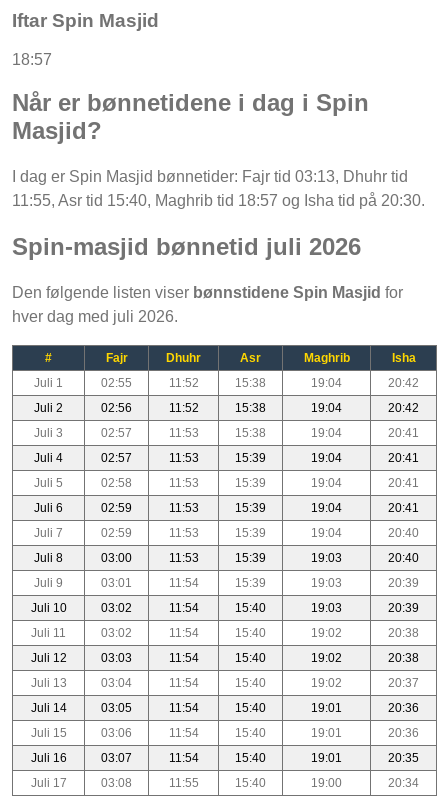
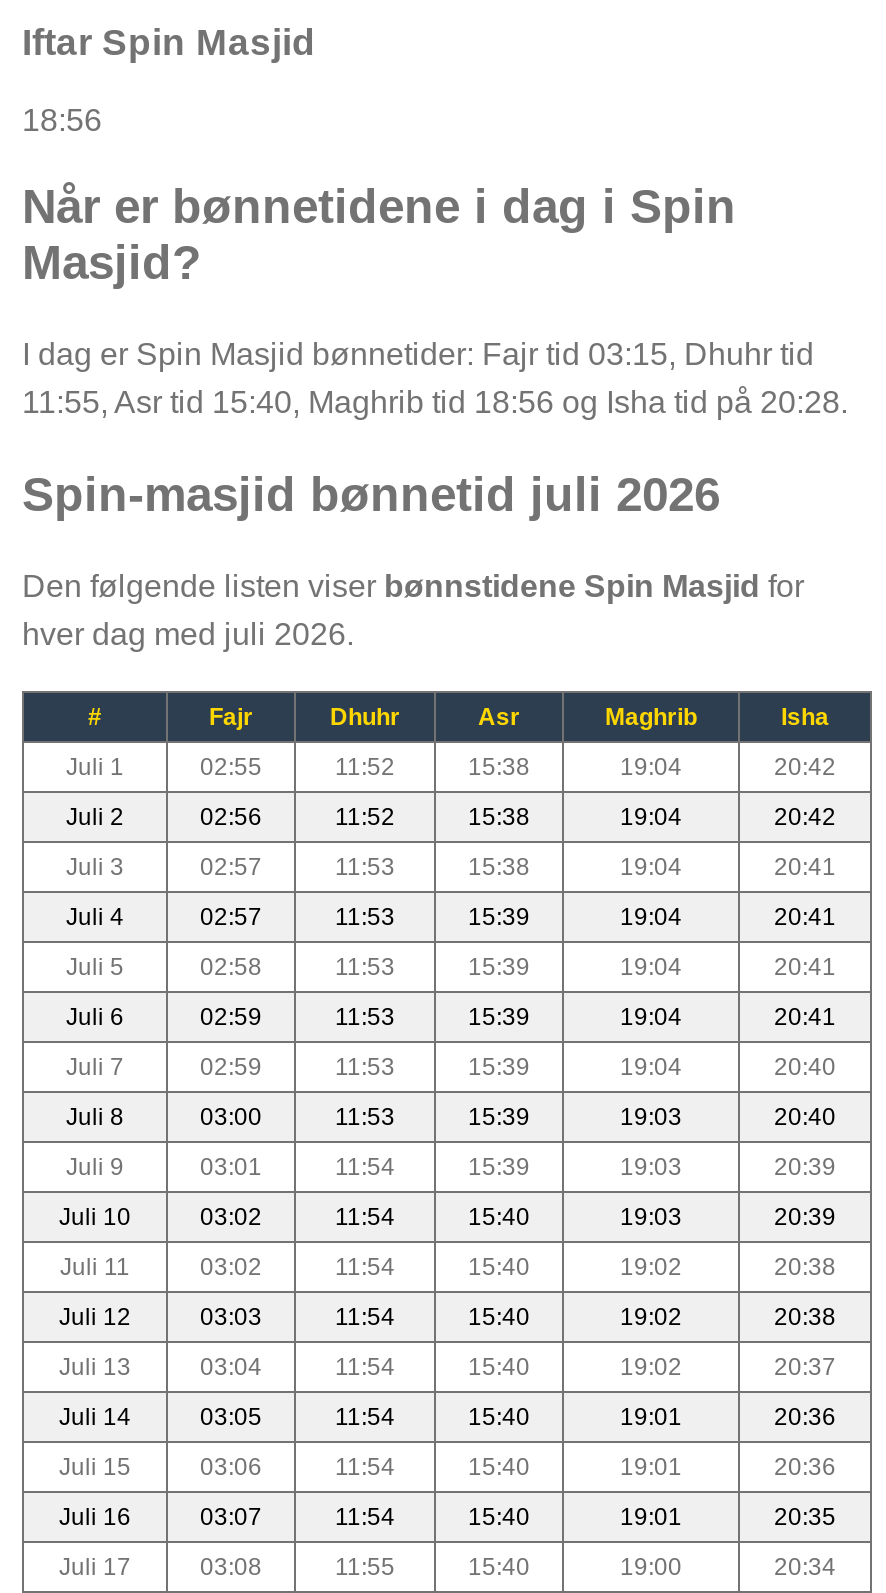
- 18:57
+ 18:56

- I dag er Spin Masjid bønnetider: Fajr tid 03:13, Dhuhr tid
+ I dag er Spin Masjid bønnetider: Fajr tid 03:15, Dhuhr tid

- 11:55, Asr tid 15:40, Maghrib tid 18:57 og Isha tid på 20:30.
+ 11:55, Asr tid 15:40, Maghrib tid 18:56 og Isha tid på 20:28.
